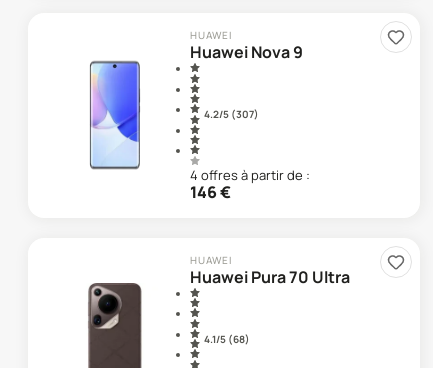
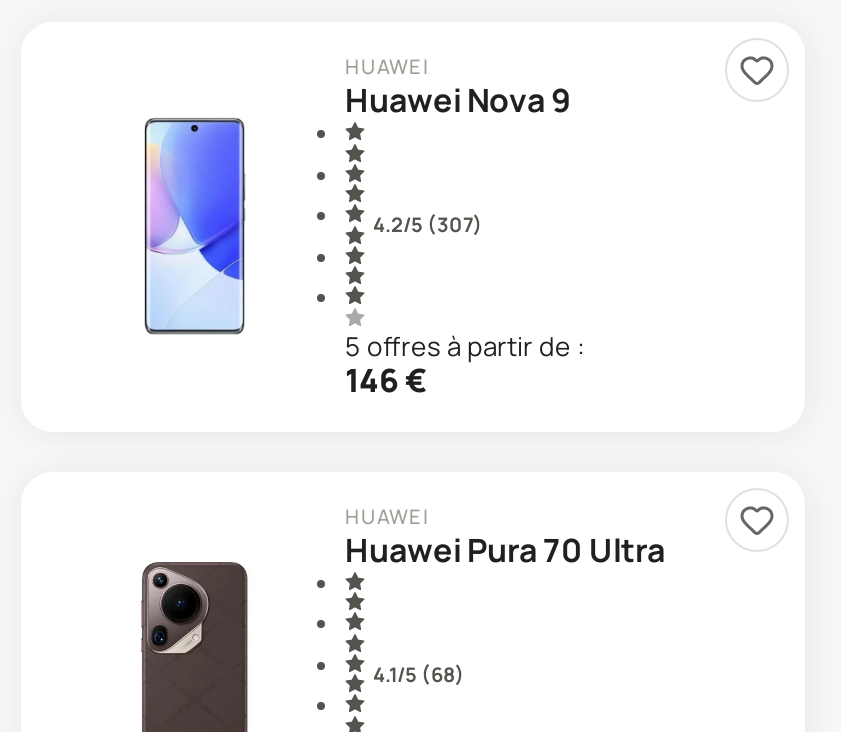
- 4 offres à partir de :
+ 5 offres à partir de :
